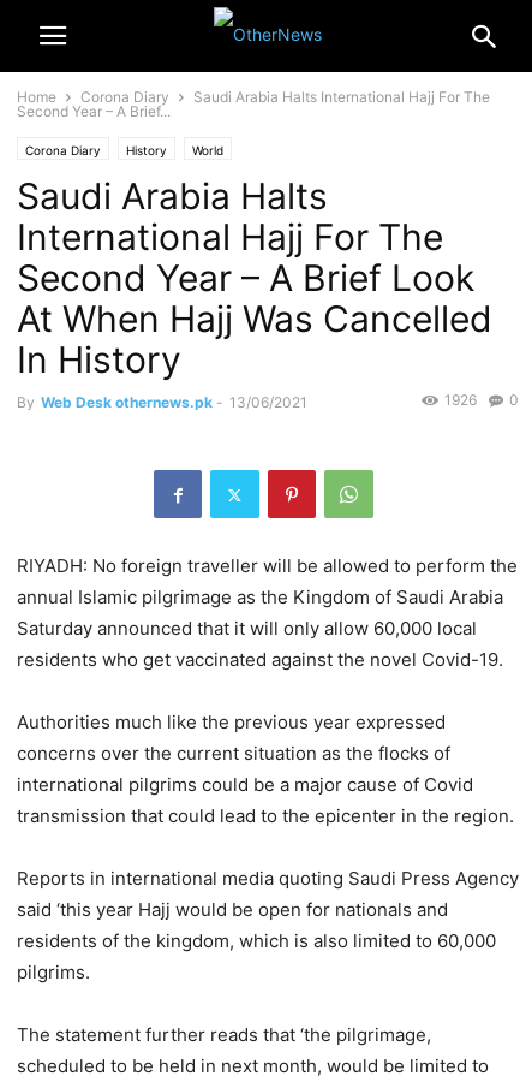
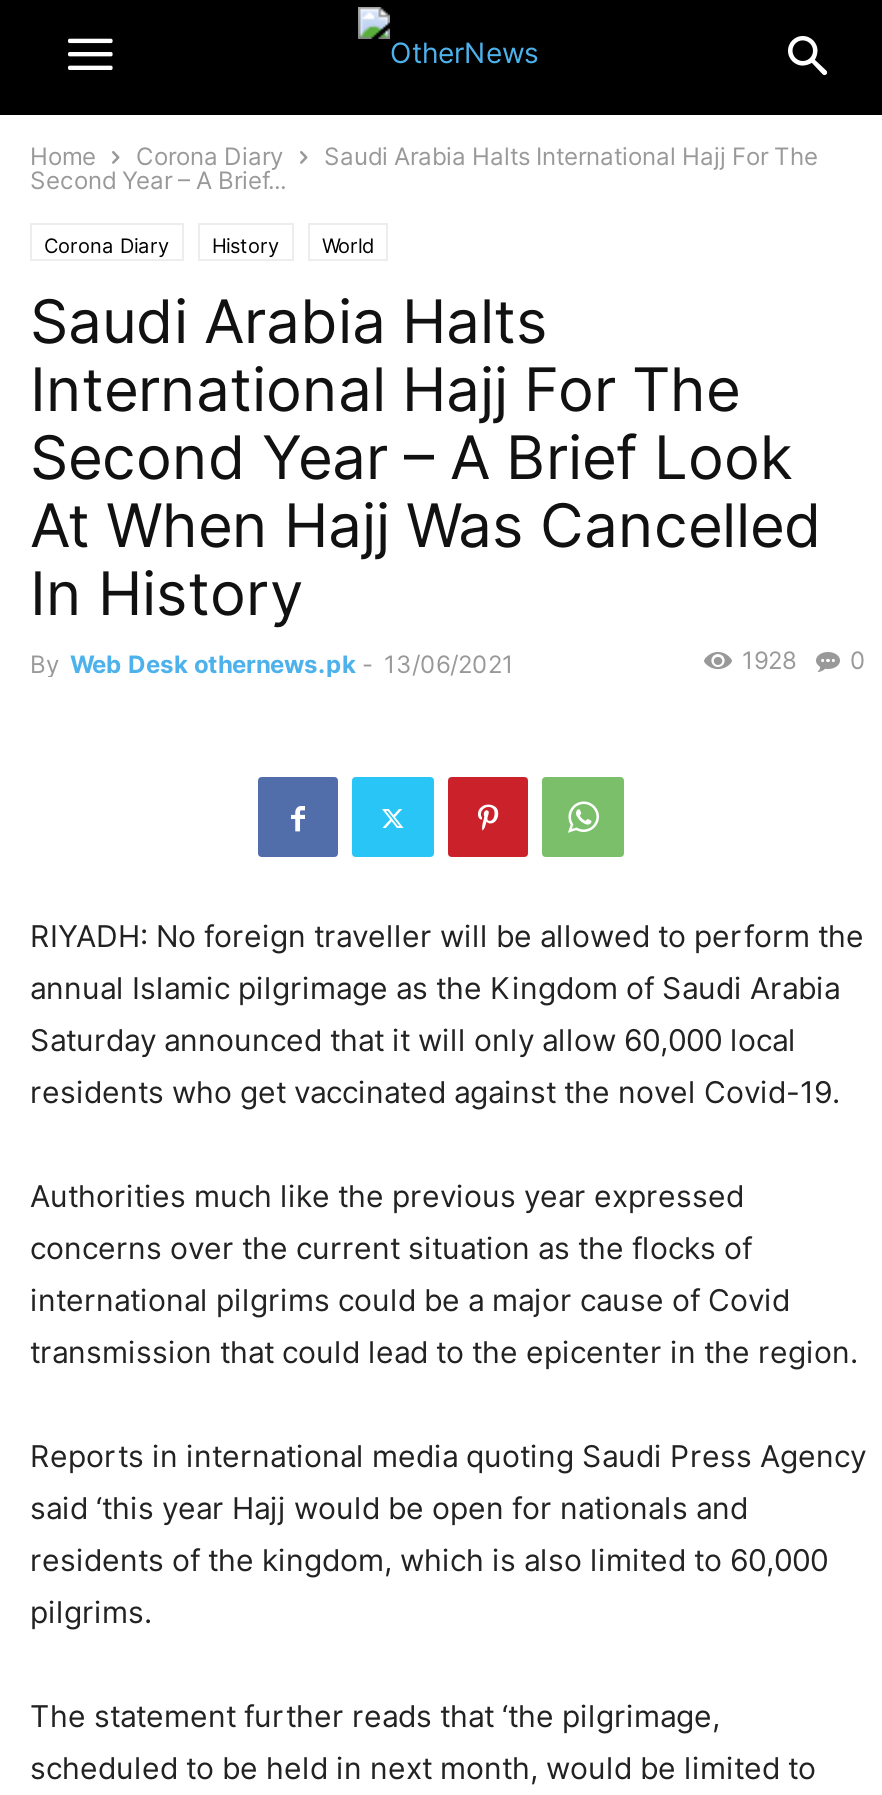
- 1926 0
+ 1928 0
